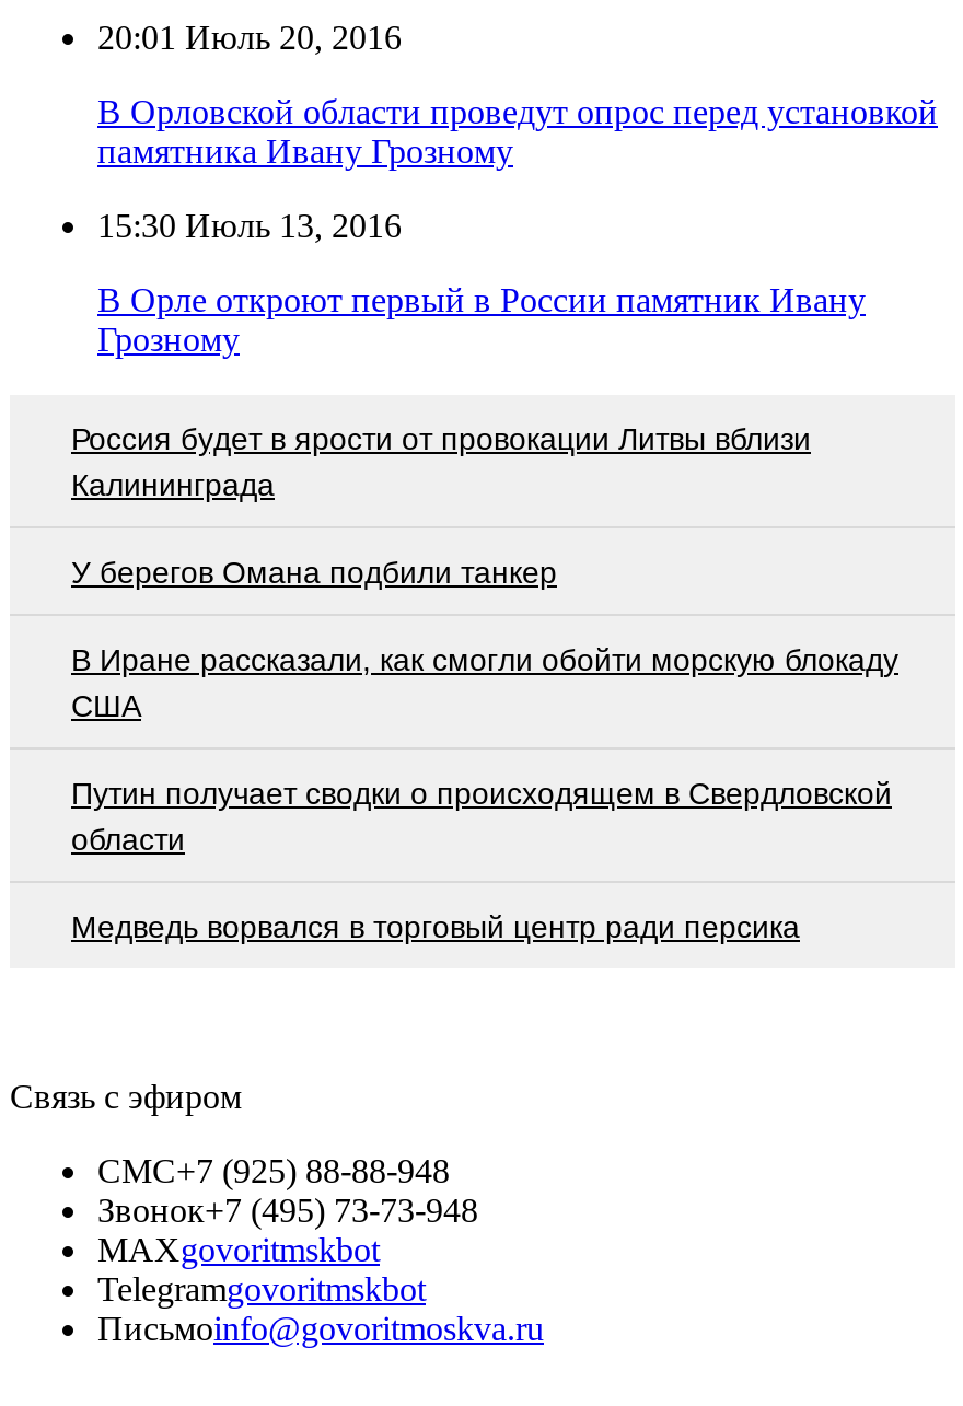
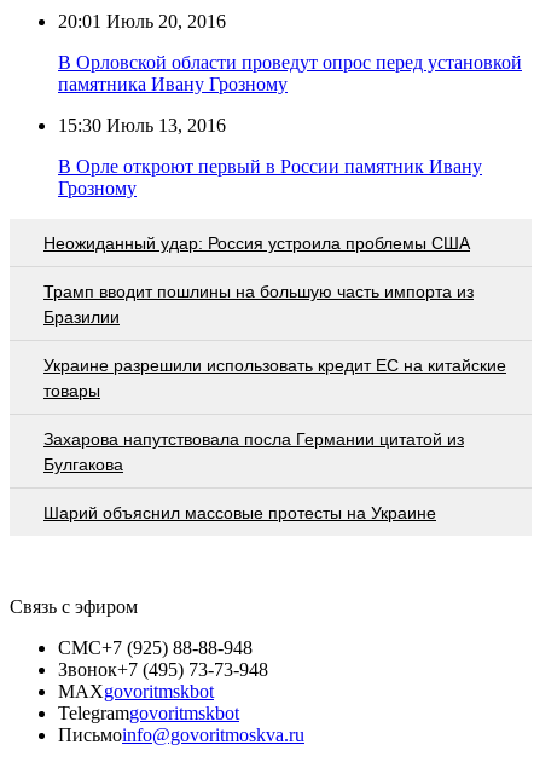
- Россия будет в ярости от провокации Литвы вблизи
- Калининграда
+ Неожиданный удар: Россия устроила проблемы США

- У берегов Омана подбили танкер
+ Трамп вводит пошлины на большую часть импорта из
+ Бразилии

- В Иране рассказали, как смогли обойти морскую блокаду
- США
+ Украине разрешили использовать кредит ЕС на китайские
+ товары

- Путин получает сводки о происходящем в Свердловской
- области
+ Захарова напутствовала посла Германии цитатой из
+ Булгакова

- Медведь ворвался в торговый центр ради персика
+ Шарий объяснил массовые протесты на Украине
